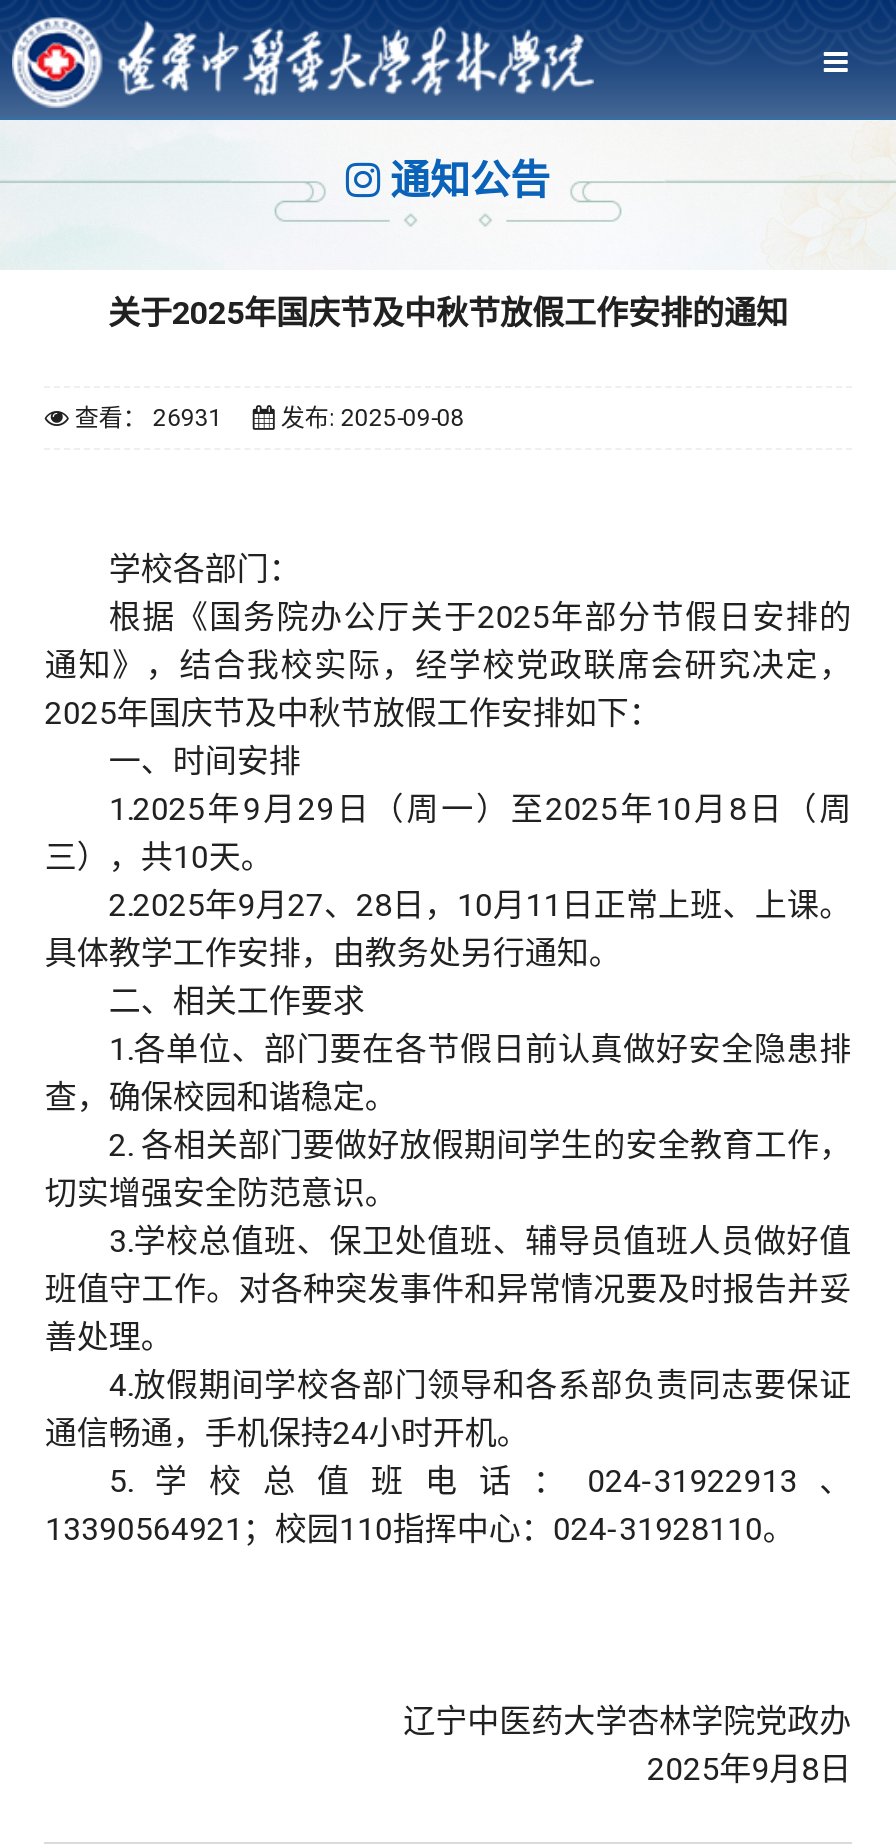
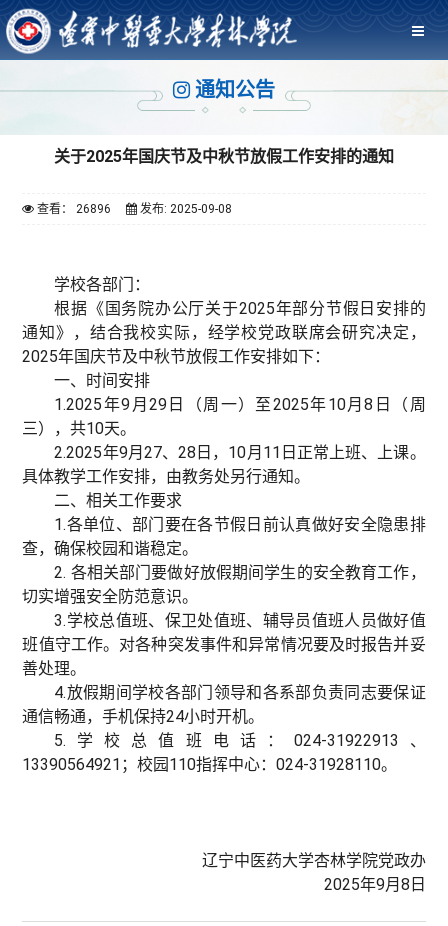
- 查看： 26931 发布: 2025-09-08
+ 查看： 26896 发布: 2025-09-08
